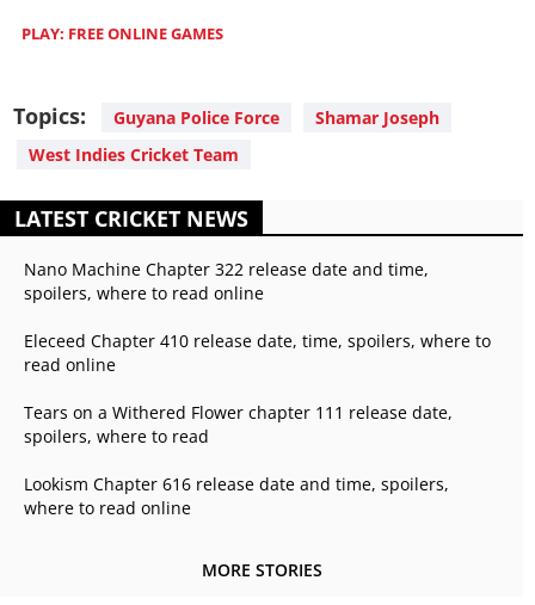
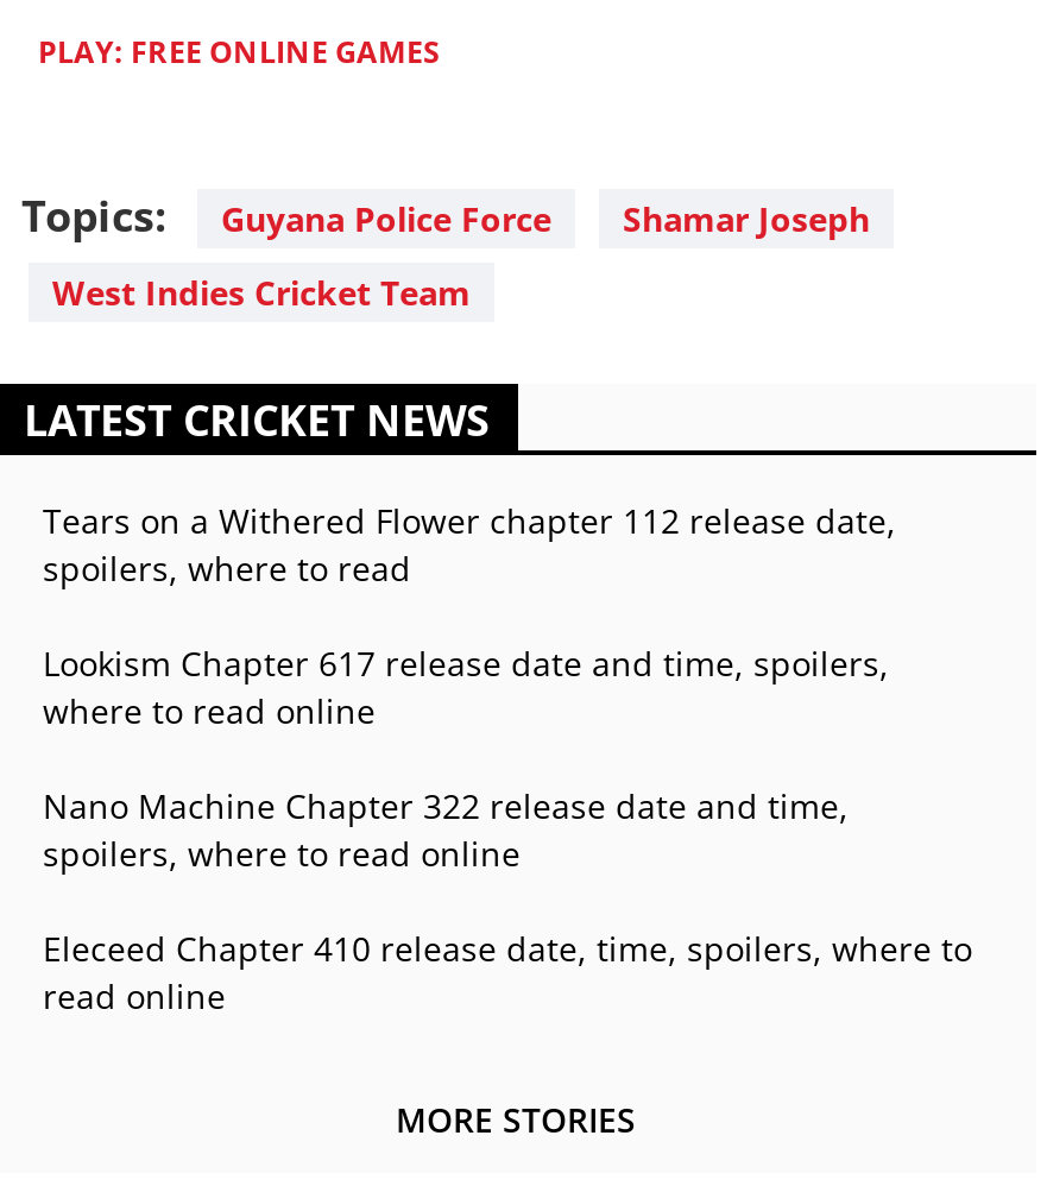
+ Tears on a Withered Flower chapter 112 release date,
+ Lookism Chapter 617 release date and time, spoilers,

moved down: Nano Machine Chapter 322 release date and time, | spoilers, where to read online | Eleceed Chapter 410 release date, time, spoilers, where to | read online

- Tears on a Withered Flower chapter 111 release date,
- Lookism Chapter 616 release date and time, spoilers,

moved up: spoilers, where to read

moved up: where to read online
